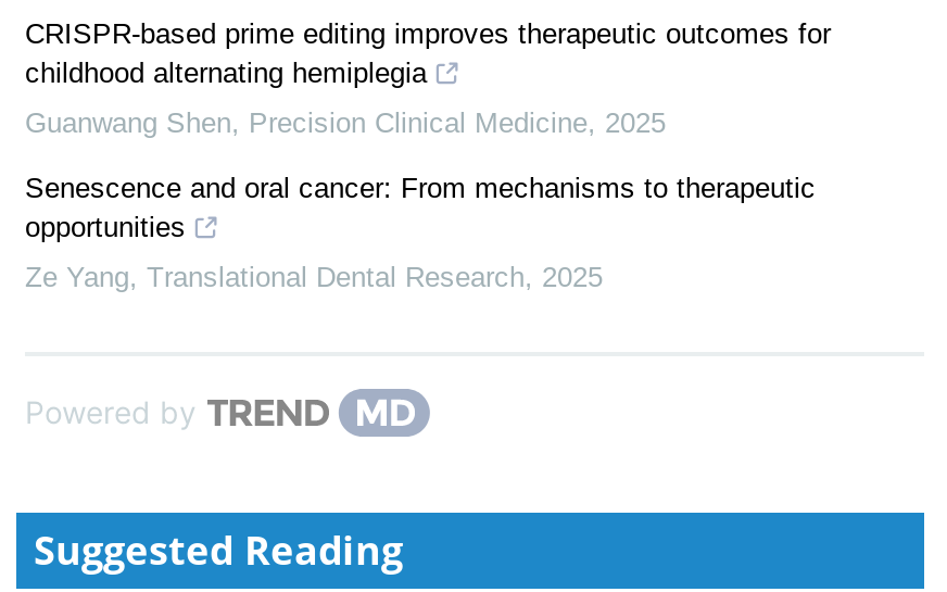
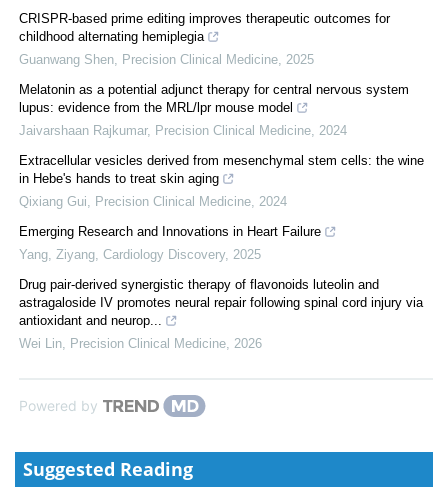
- Senescence and oral cancer: From mechanisms to therapeutic
- opportunities
- Ze Yang, Translational Dental Research, 2025
+ Melatonin as a potential adjunct therapy for central nervous system
+ lupus: evidence from the MRL/lpr mouse model
+ Jaivarshaan Rajkumar, Precision Clinical Medicine, 2024
+ Extracellular vesicles derived from mesenchymal stem cells: the wine
+ in Hebe's hands to treat skin aging
+ Qixiang Gui, Precision Clinical Medicine, 2024
+ Emerging Research and Innovations in Heart Failure
+ Yang, Ziyang, Cardiology Discovery, 2025
+ Drug pair-derived synergistic therapy of flavonoids luteolin and
+ astragaloside IV promotes neural repair following spinal cord injury via
+ antioxidant and neurop...
+ Wei Lin, Precision Clinical Medicine, 2026
